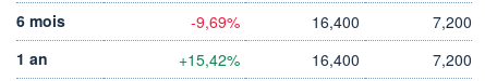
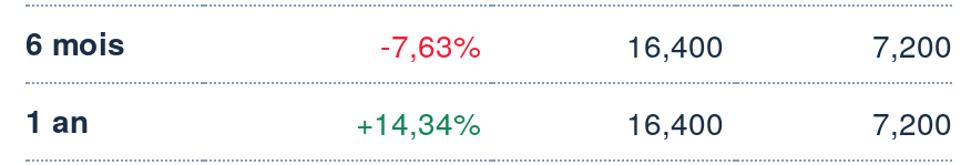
- -9,69%
+ -7,63%

- +15,42%
+ +14,34%
